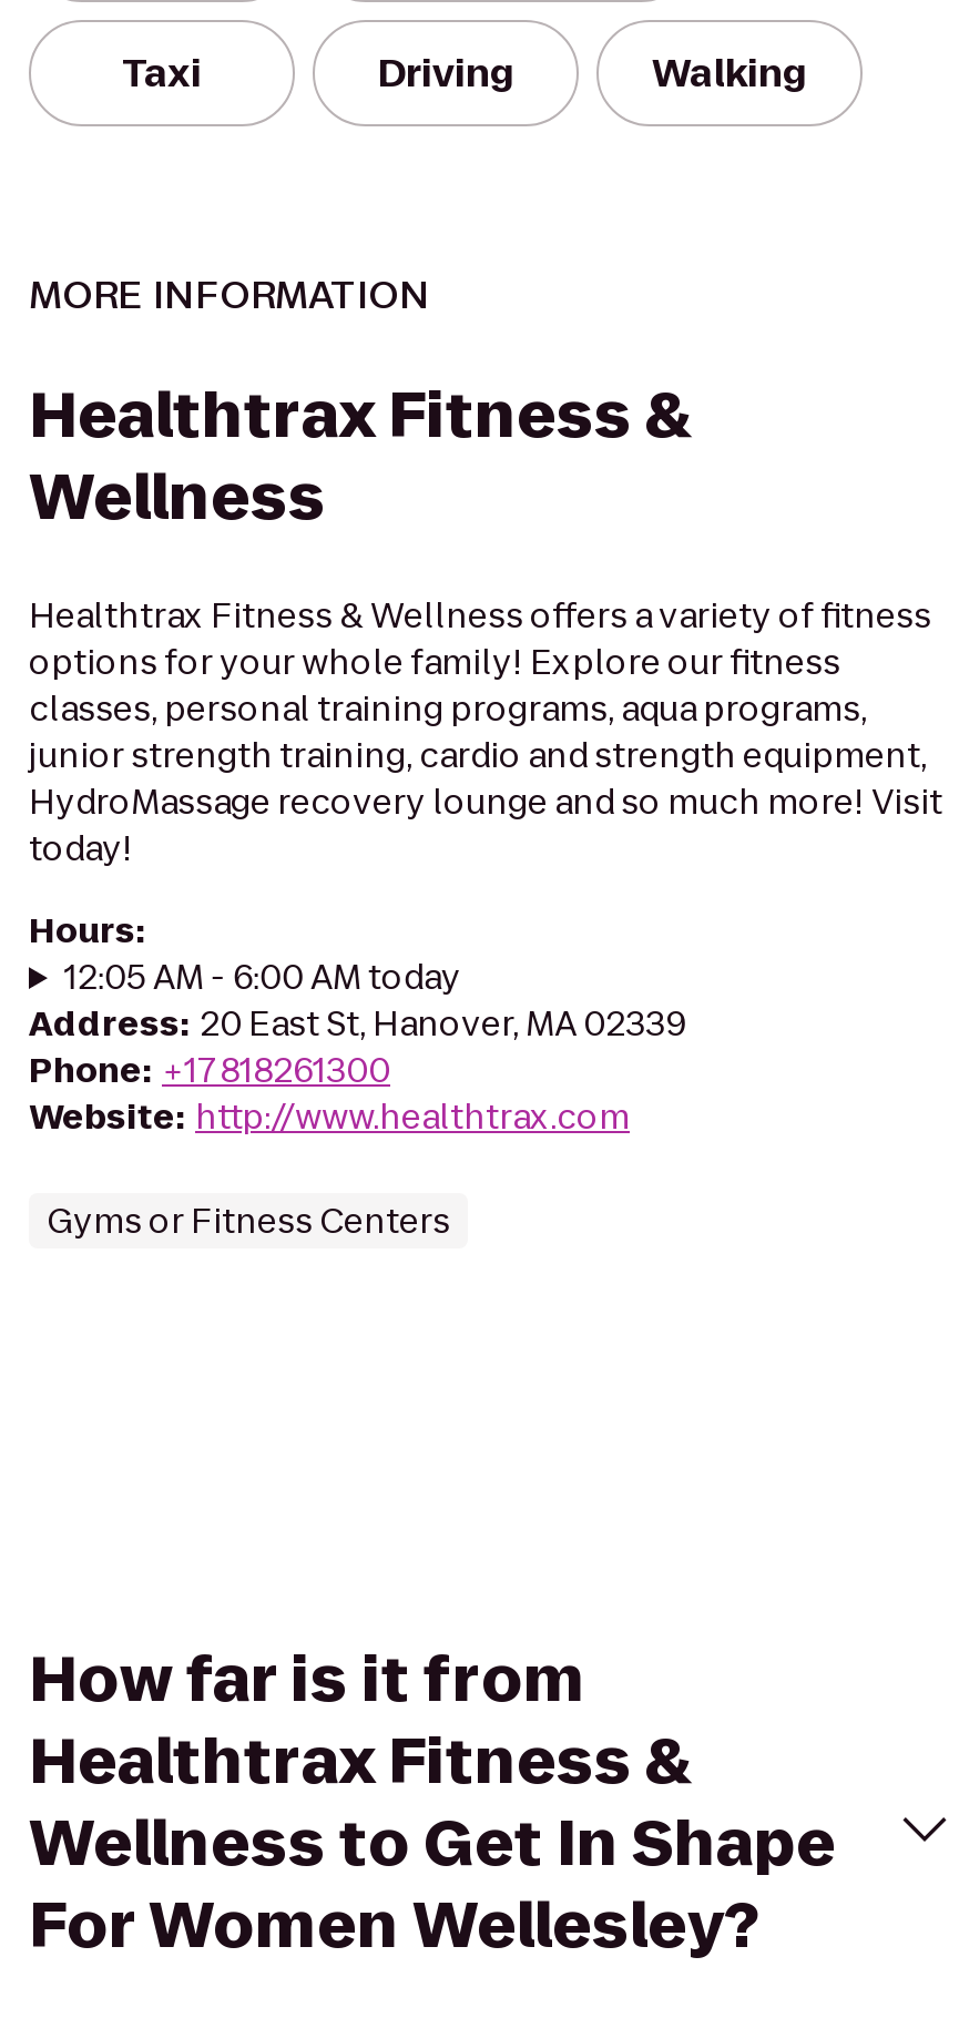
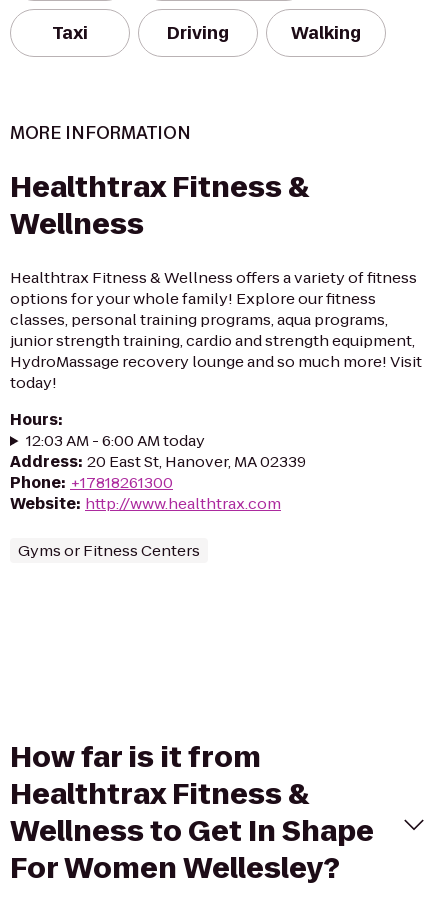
- 12:05 AM - 6:00 AM today
+ 12:03 AM - 6:00 AM today
